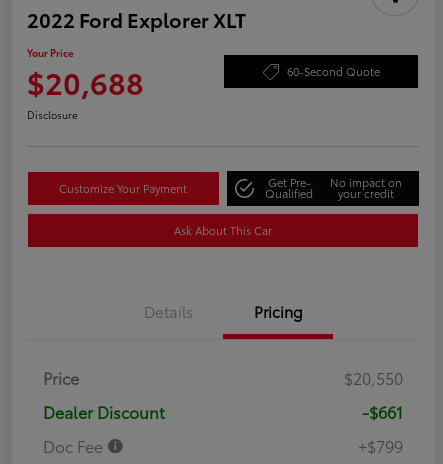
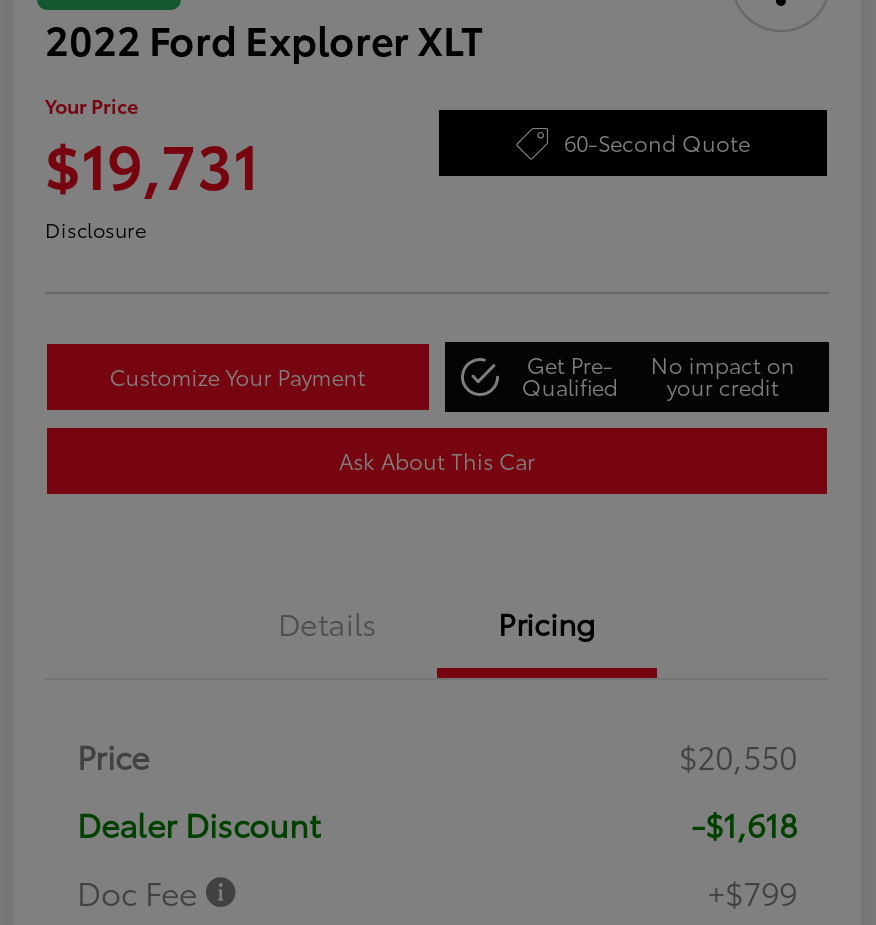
- $20,688
+ $19,731

- -$661
+ -$1,618
